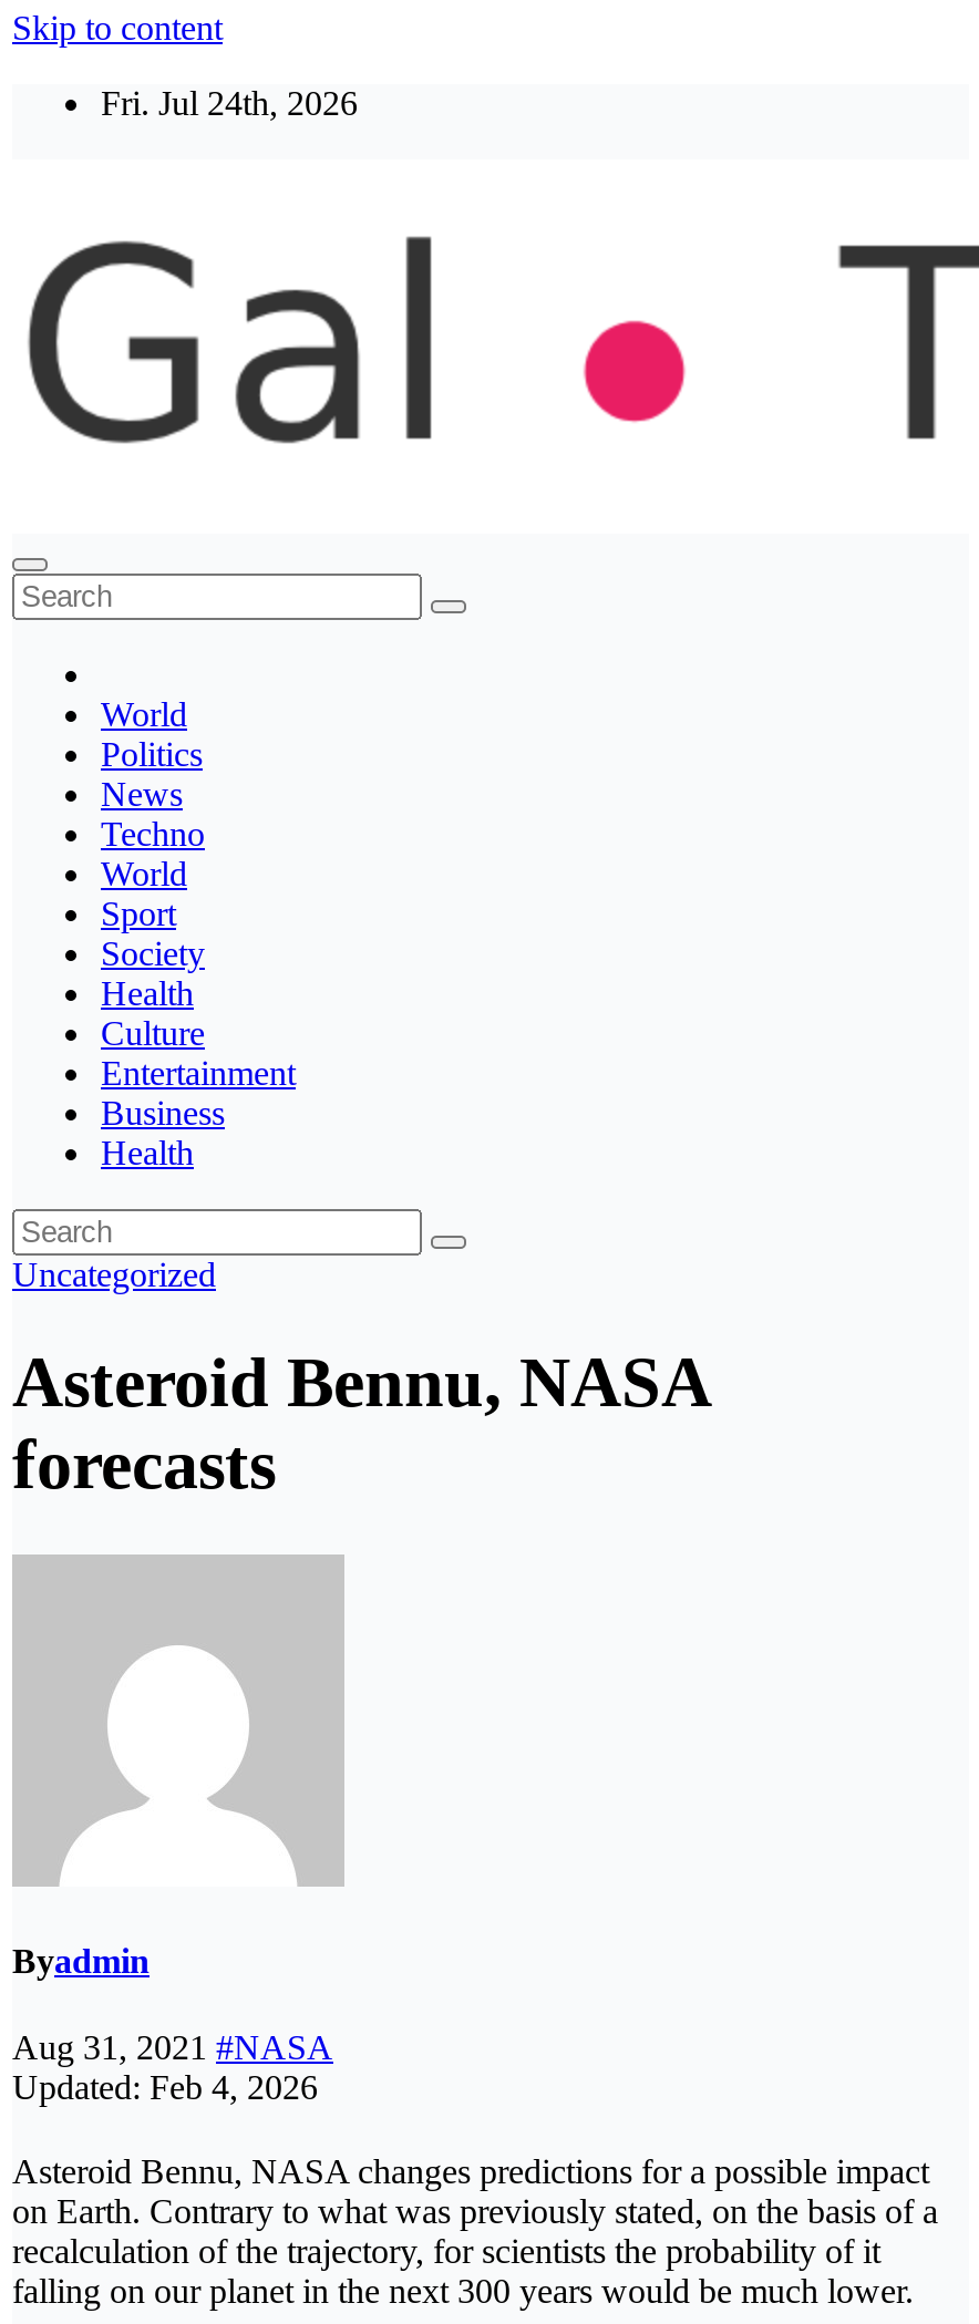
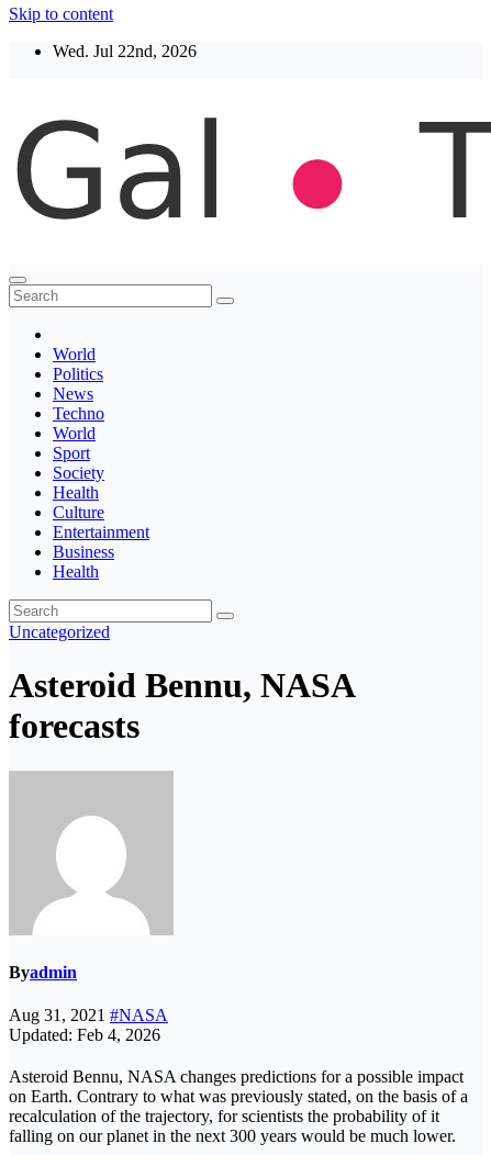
- Fri. Jul 24th, 2026
+ Wed. Jul 22nd, 2026
